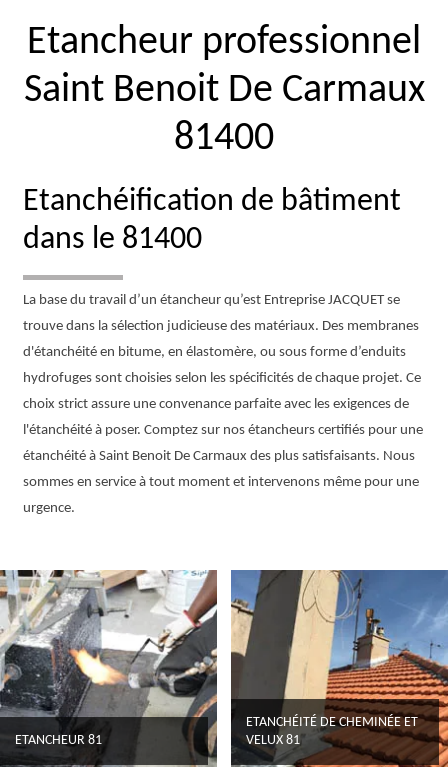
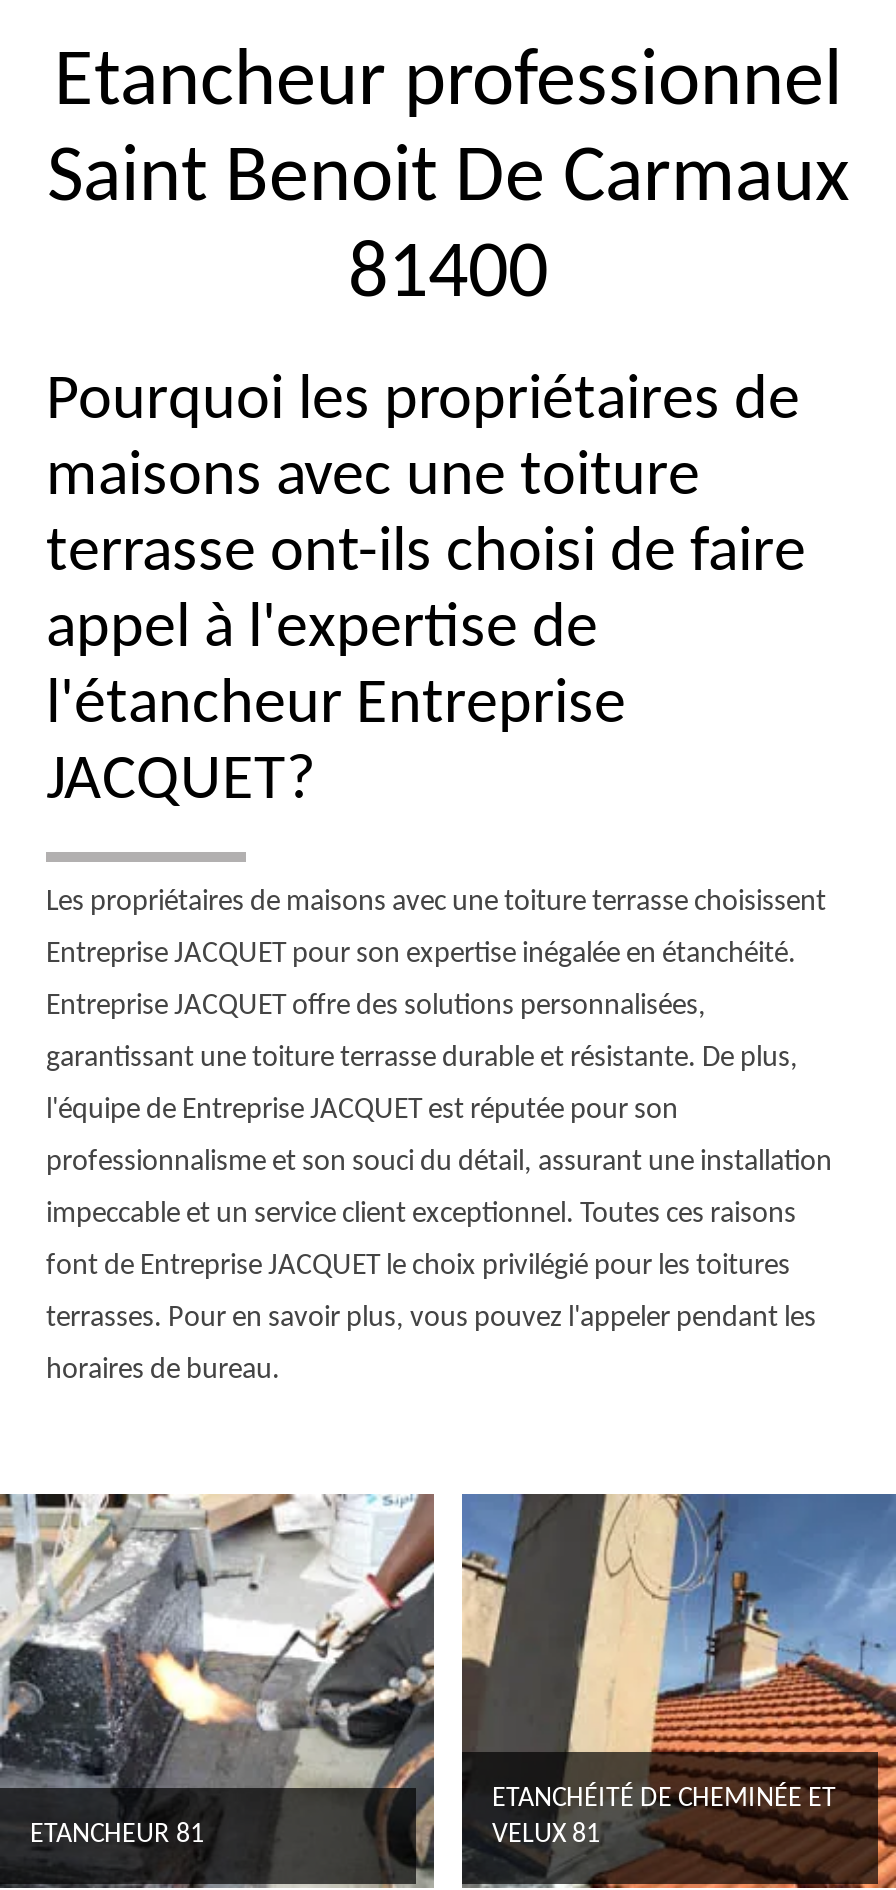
- Etanchéification de bâtiment
- dans le 81400
- La base du travail d’un étancheur qu’est Entreprise JACQUET se
- trouve dans la sélection judicieuse des matériaux. Des membranes
- d'étanchéité en bitume, en élastomère, ou sous forme d’enduits
- hydrofuges sont choisies selon les spécificités de chaque projet. Ce
- choix strict assure une convenance parfaite avec les exigences de
- l'étanchéité à poser. Comptez sur nos étancheurs certifiés pour une
- étanchéité à Saint Benoit De Carmaux des plus satisfaisants. Nous
- sommes en service à tout moment et intervenons même pour une
- urgence.
+ Pourquoi les propriétaires de
+ maisons avec une toiture
+ terrasse ont-ils choisi de faire
+ appel à l'expertise de
+ l'étancheur Entreprise
+ JACQUET?
+ Les propriétaires de maisons avec une toiture terrasse choisissent
+ Entreprise JACQUET pour son expertise inégalée en étanchéité.
+ Entreprise JACQUET offre des solutions personnalisées,
+ garantissant une toiture terrasse durable et résistante. De plus,
+ l'équipe de Entreprise JACQUET est réputée pour son
+ professionnalisme et son souci du détail, assurant une installation
+ impeccable et un service client exceptionnel. Toutes ces raisons
+ font de Entreprise JACQUET le choix privilégié pour les toitures
+ terrasses. Pour en savoir plus, vous pouvez l'appeler pendant les
+ horaires de bureau.
